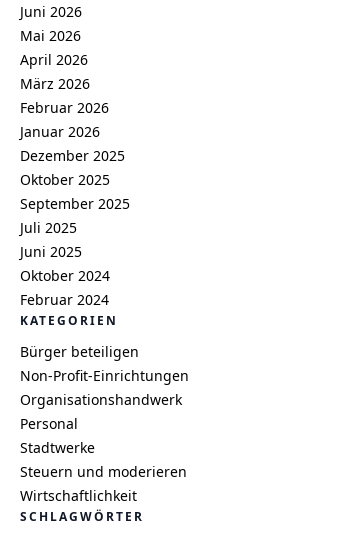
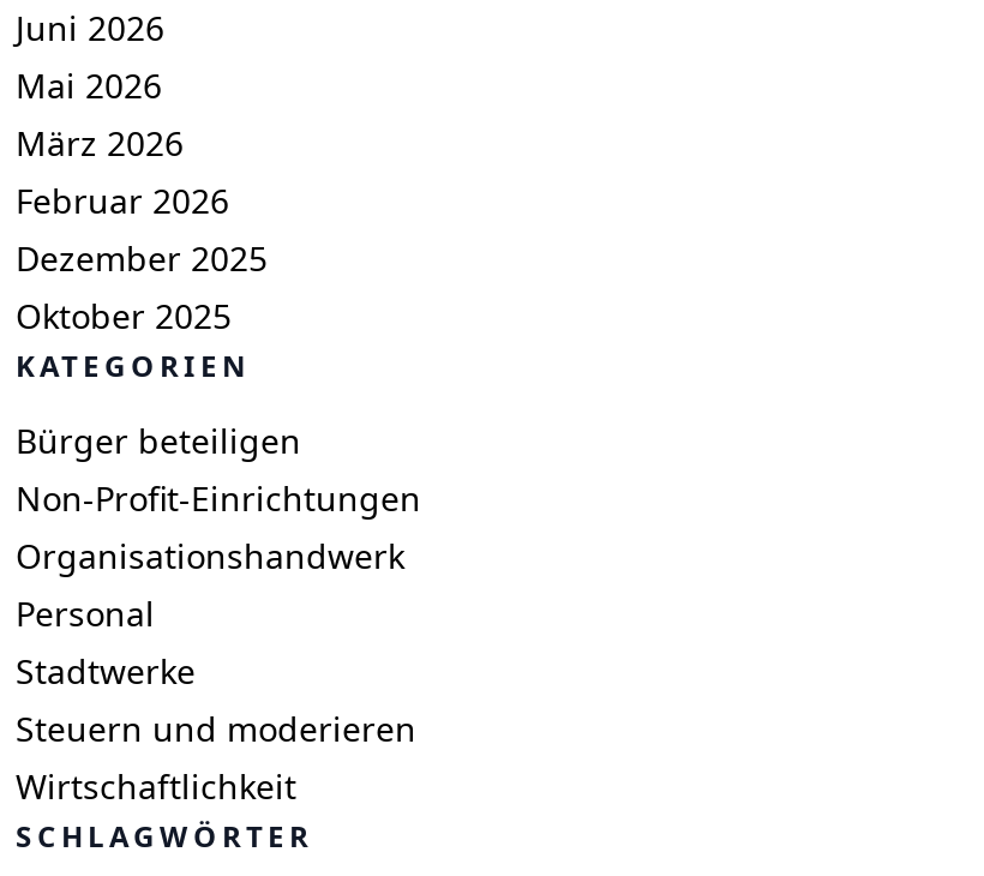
- April 2026

- Januar 2026

- September 2025
- Juli 2025
- Juni 2025
- Oktober 2024
- Februar 2024
